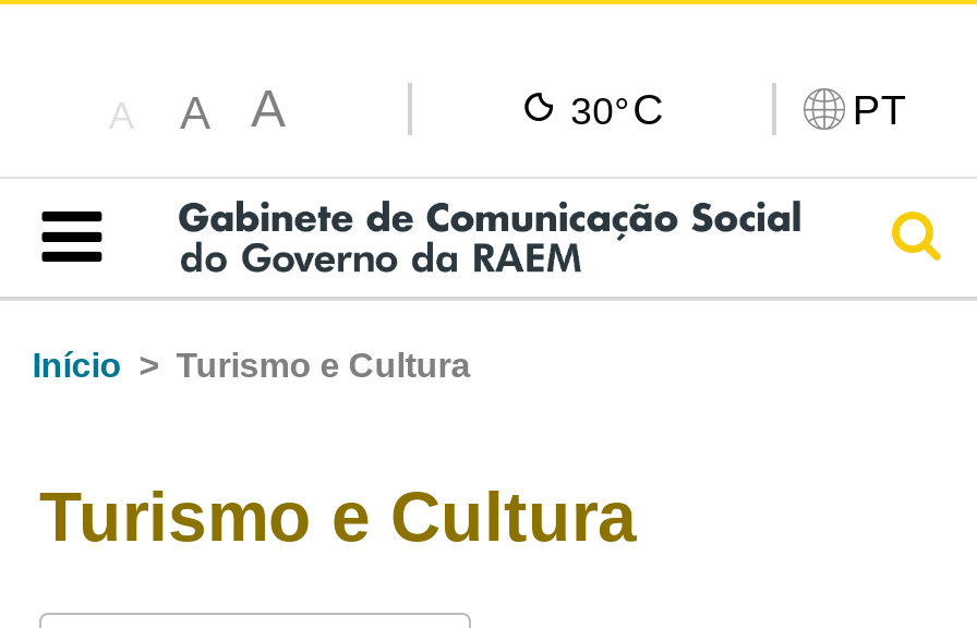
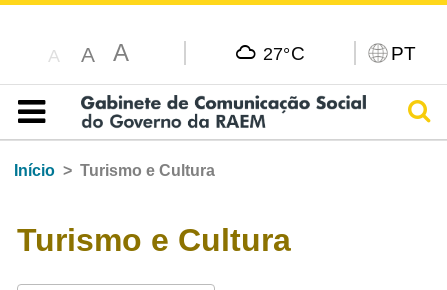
- 30° C
+ 27° C
